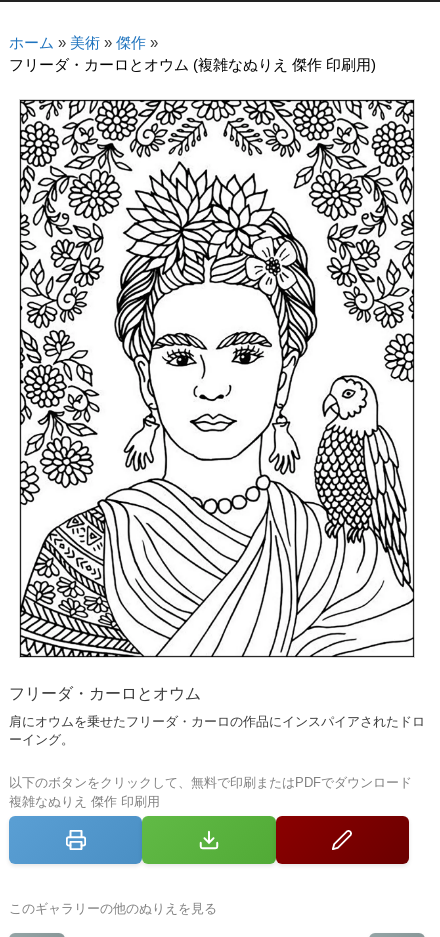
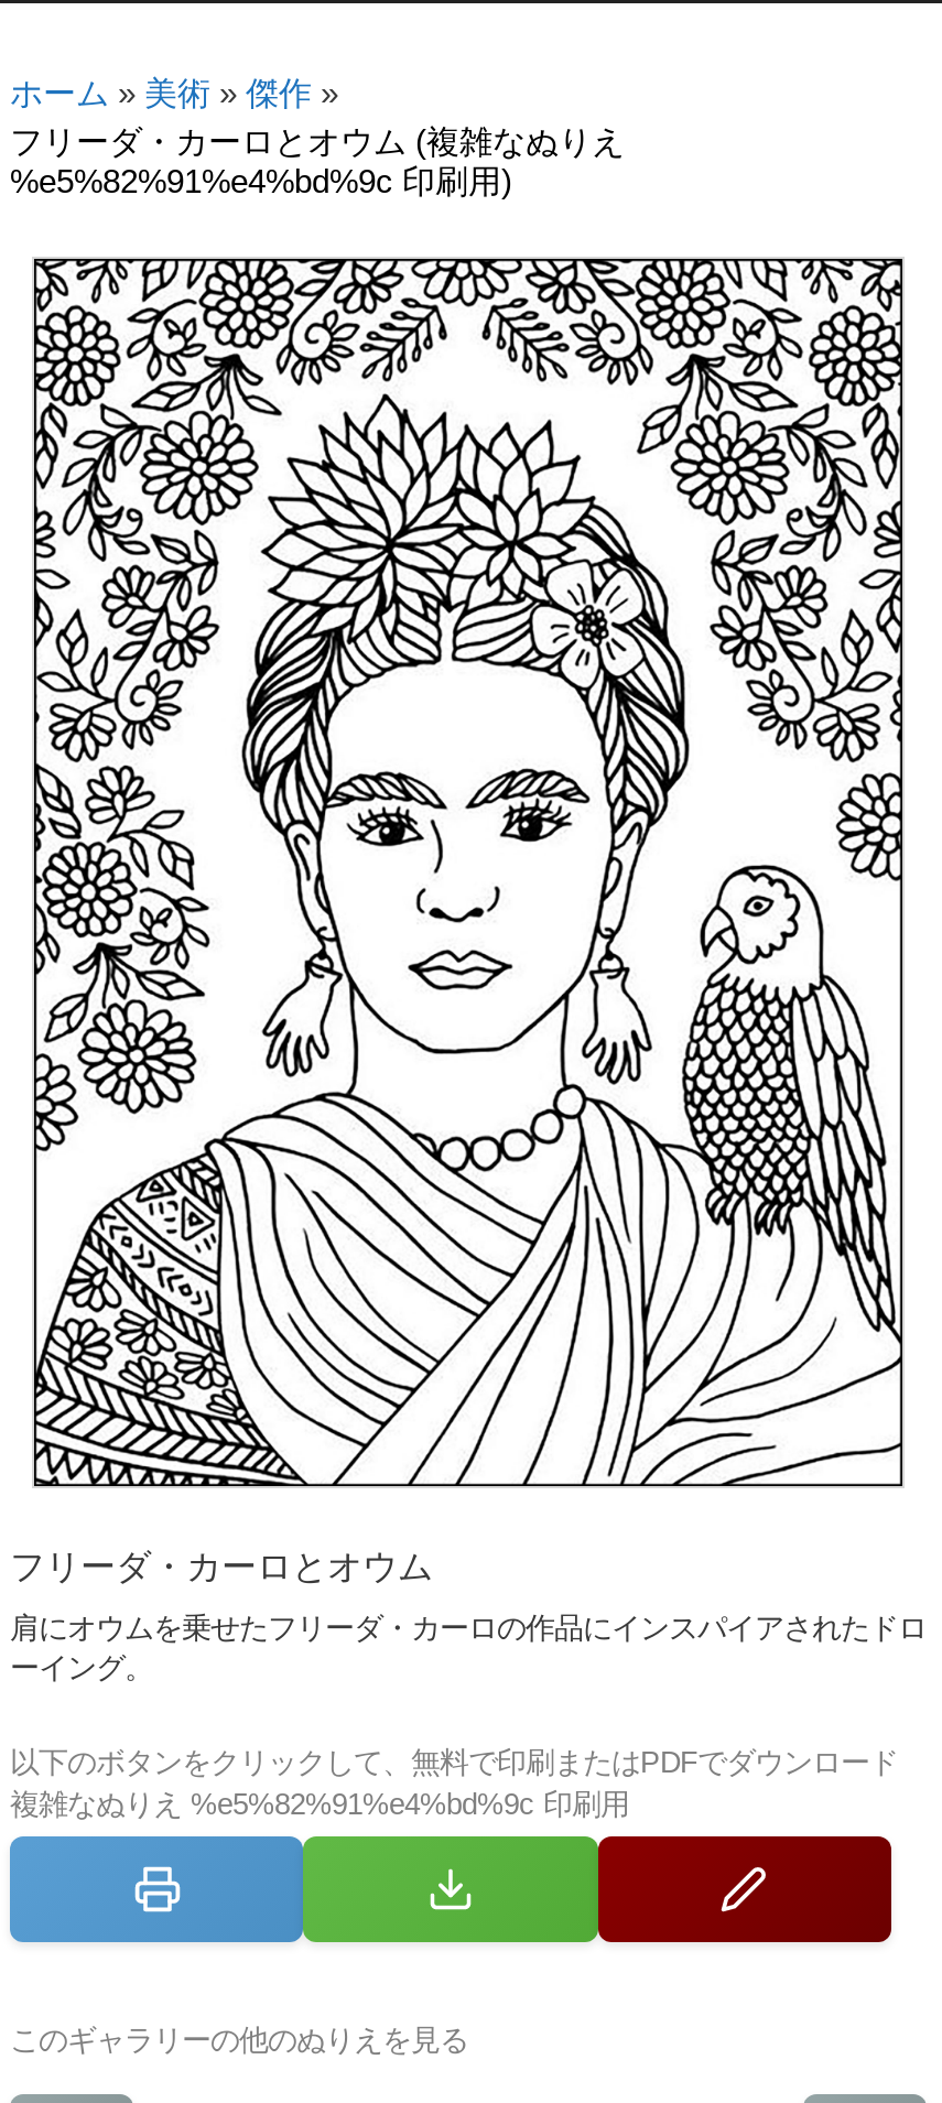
- フリーダ・カーロとオウム (複雑なぬりえ 傑作 印刷用)
+ フリーダ・カーロとオウム (複雑なぬりえ
+ %e5%82%91%e4%bd%9c 印刷用)

- 複雑なぬりえ 傑作 印刷用
+ 複雑なぬりえ %e5%82%91%e4%bd%9c 印刷用
